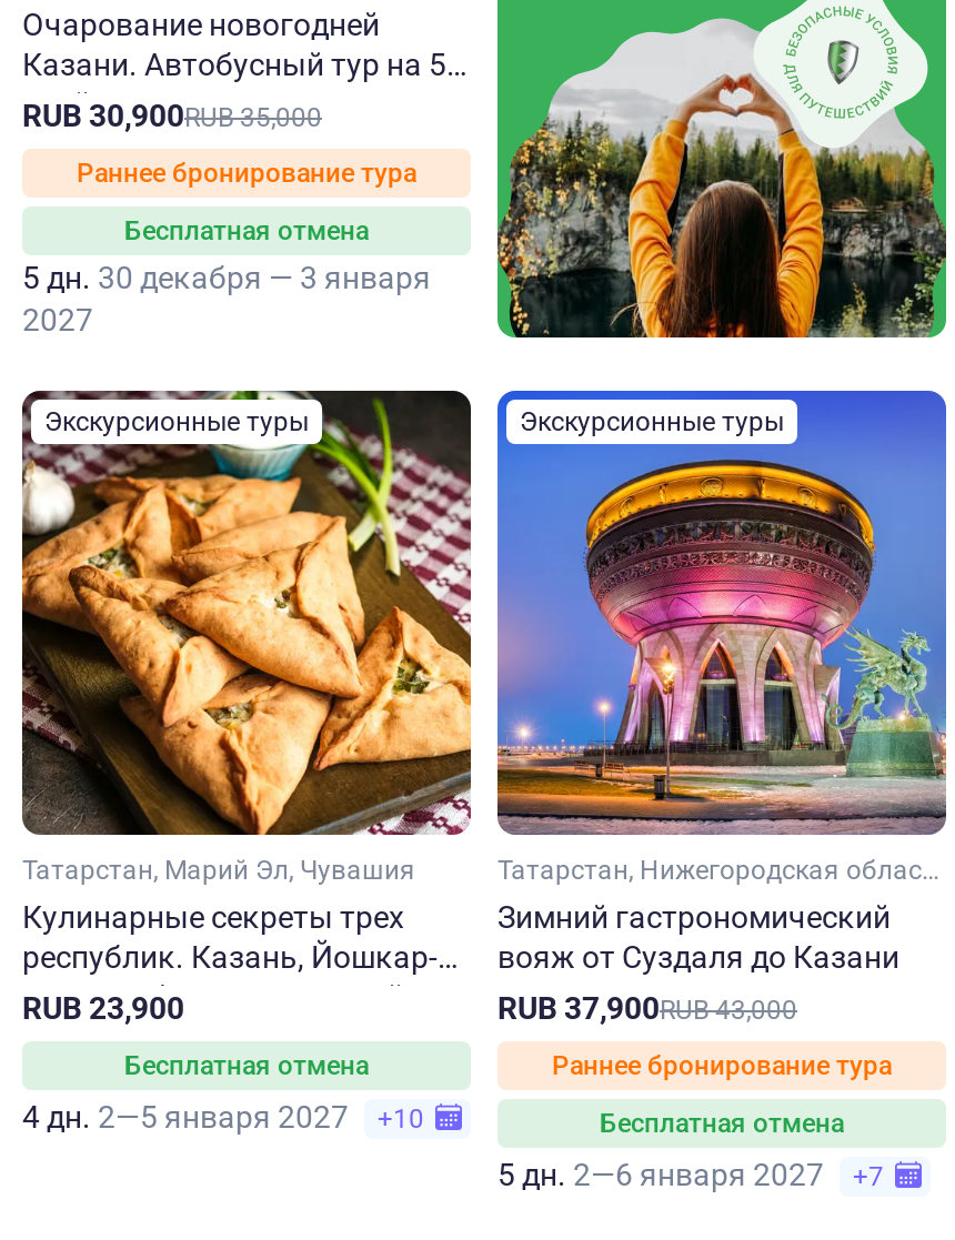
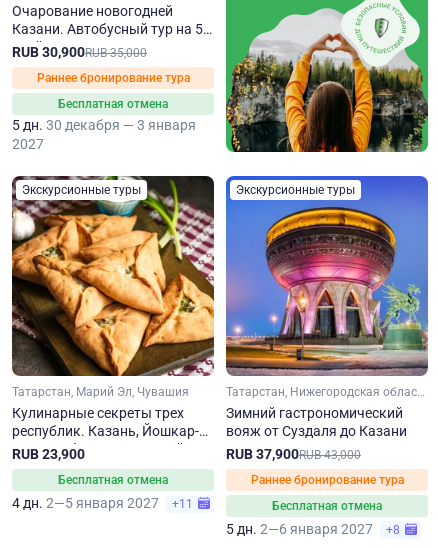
- 4 дн. 2—5 января 2027 +10
+ 4 дн. 2—5 января 2027 +11

- 5 дн. 2—6 января 2027 +7
+ 5 дн. 2—6 января 2027 +8
